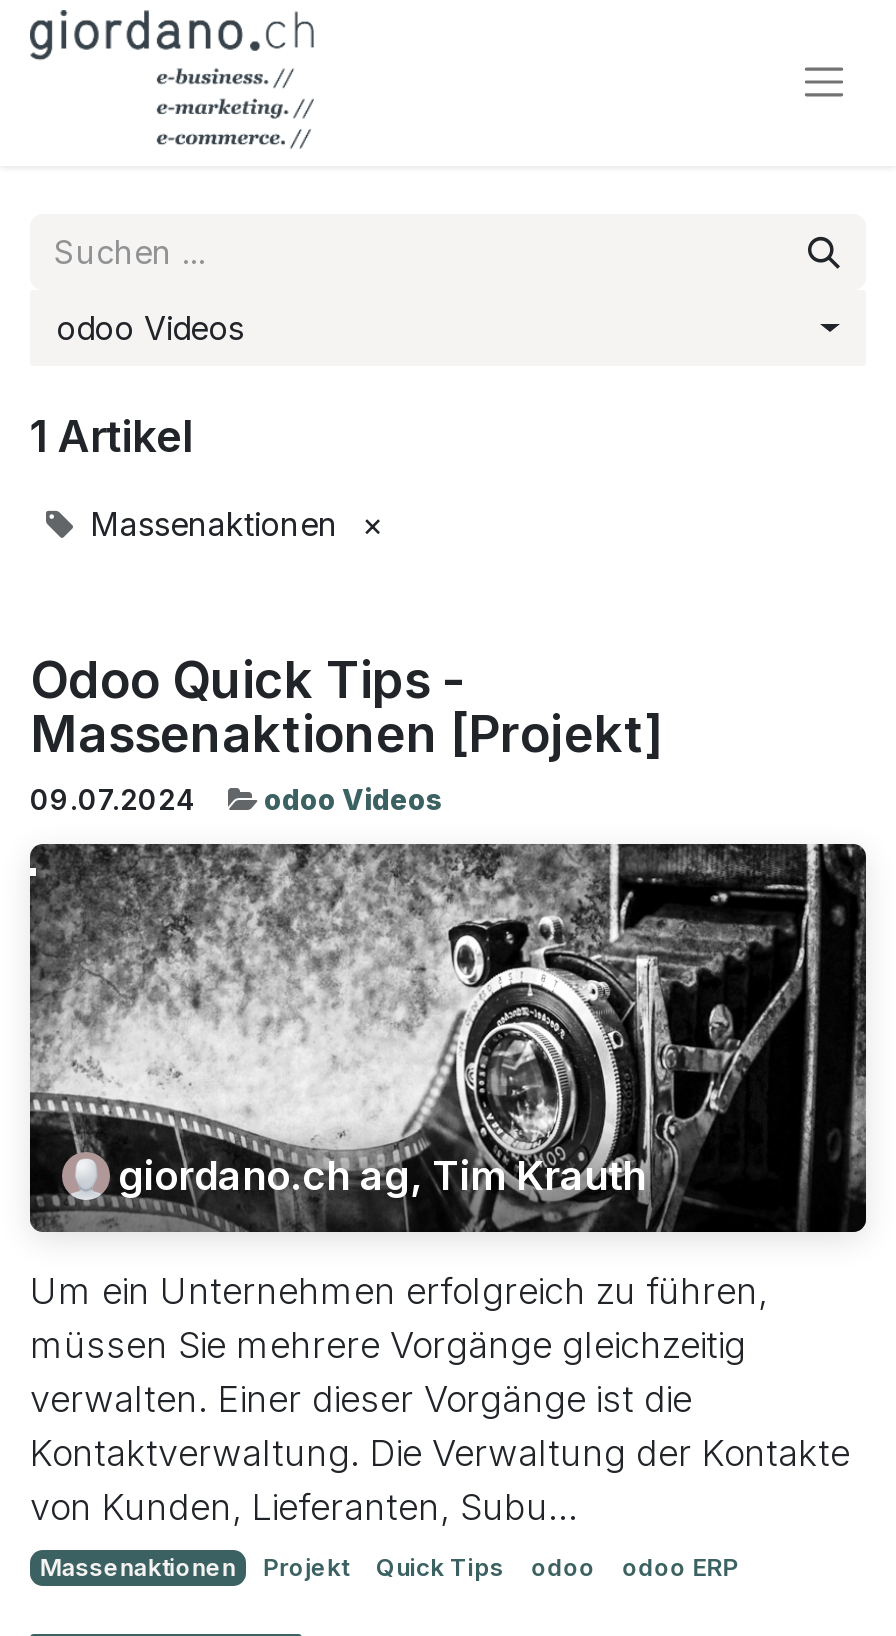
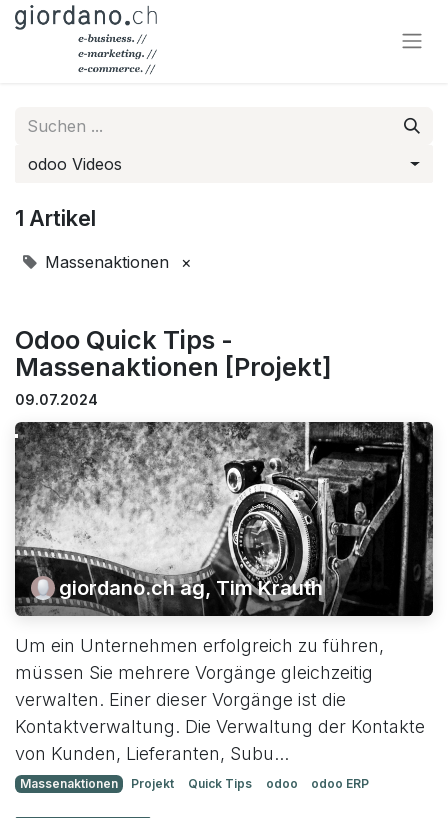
- odoo Videos
